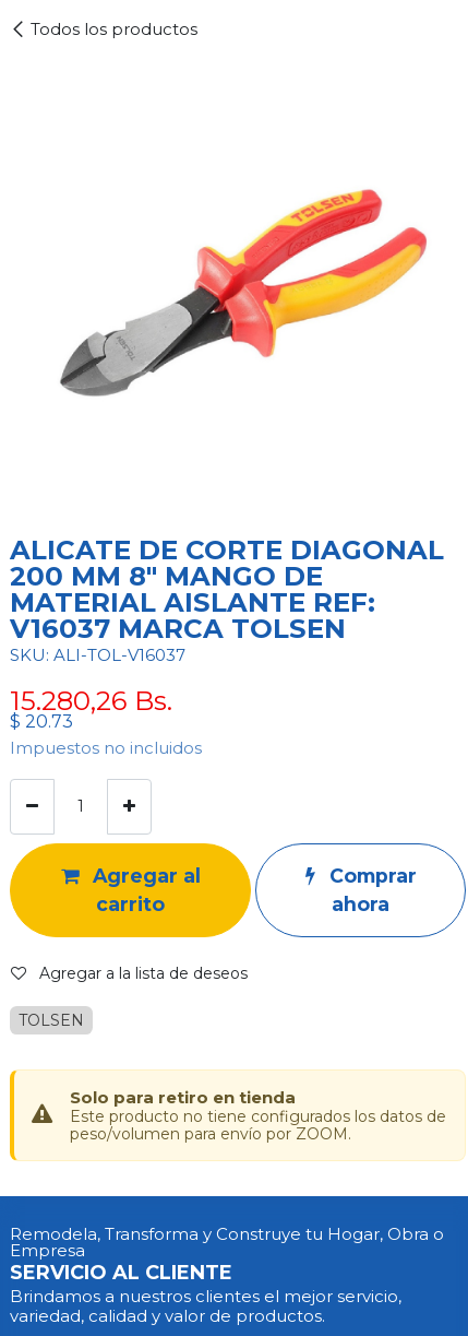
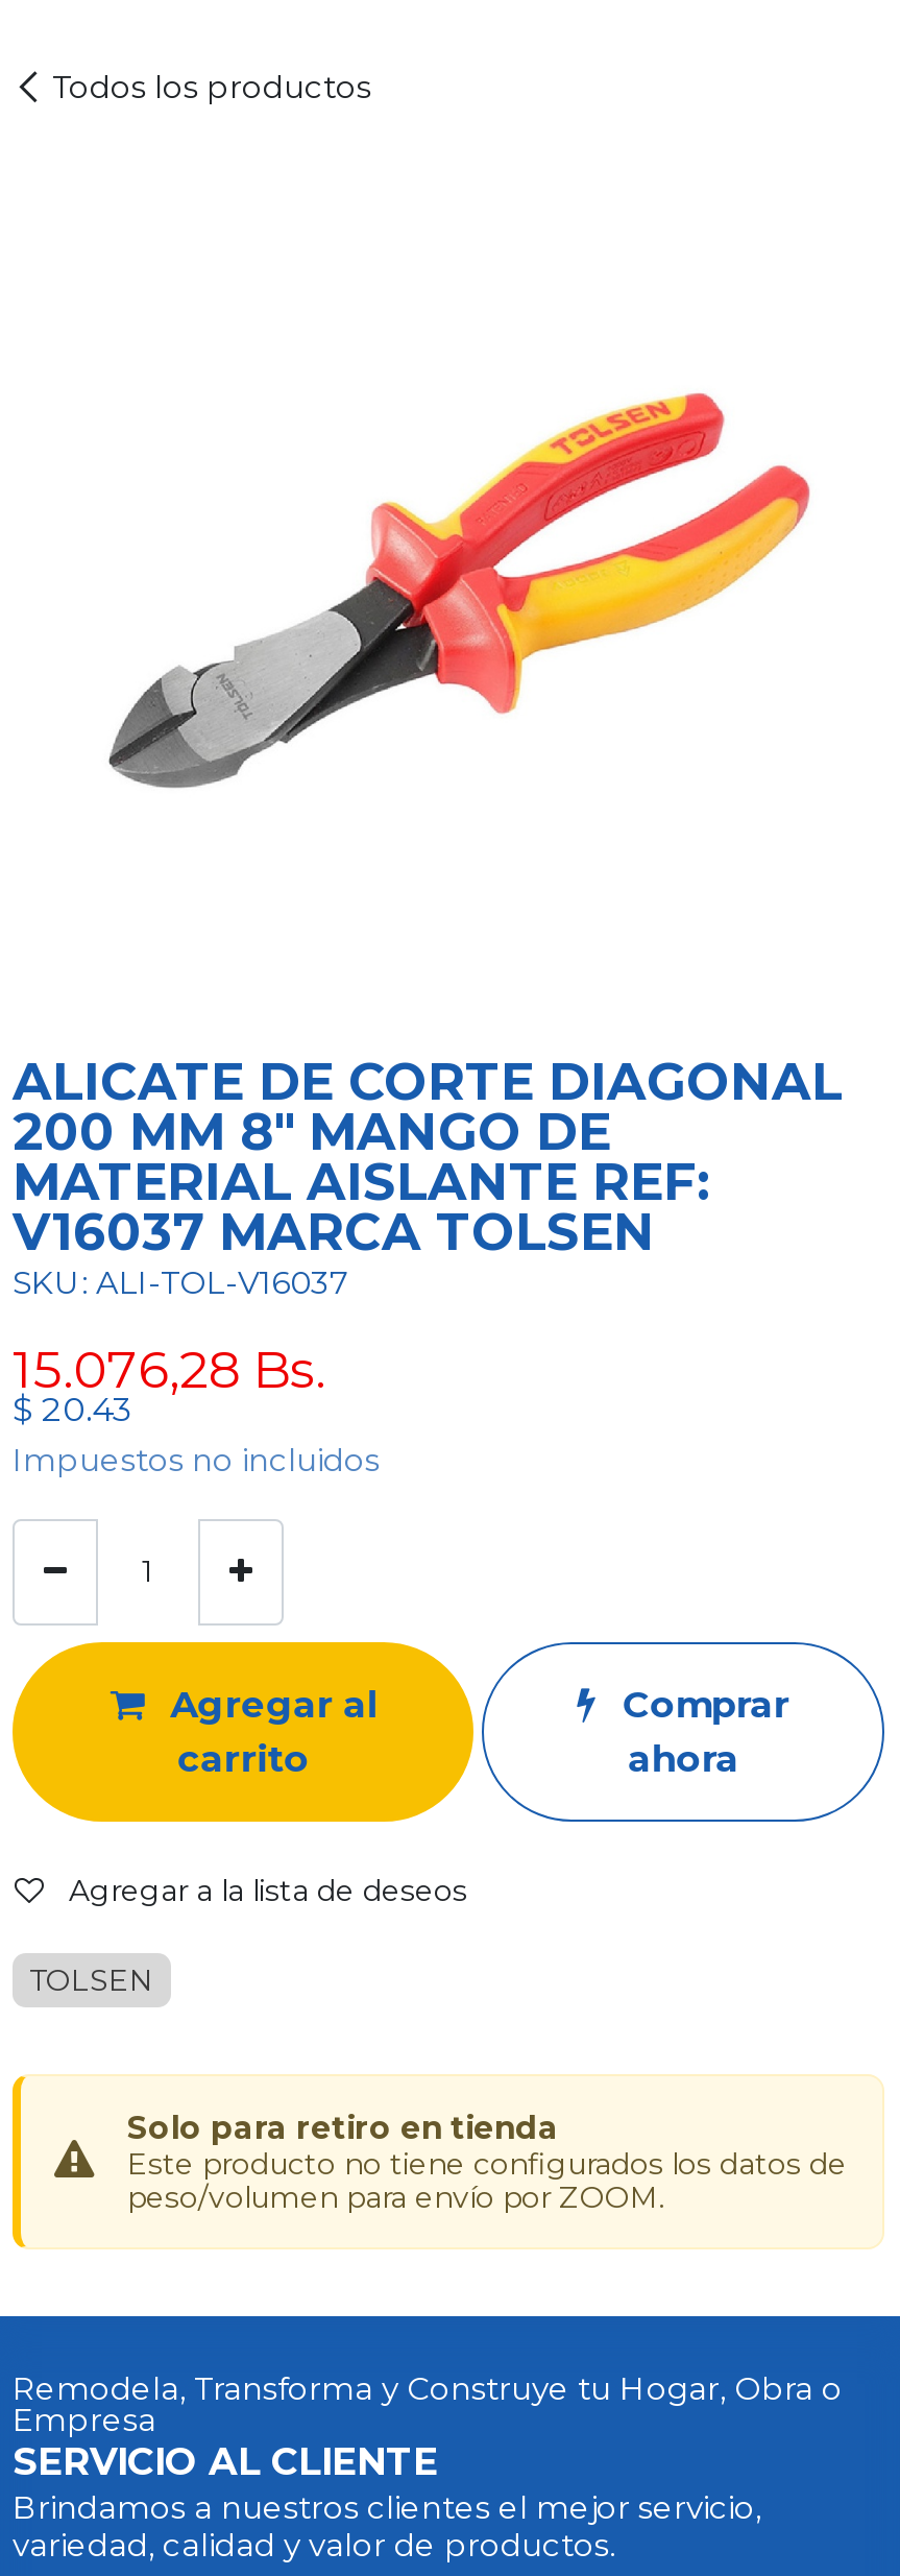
- 15.280,26 Bs.
+ 15.076,28 Bs.

- $20.73
+ $20.43
